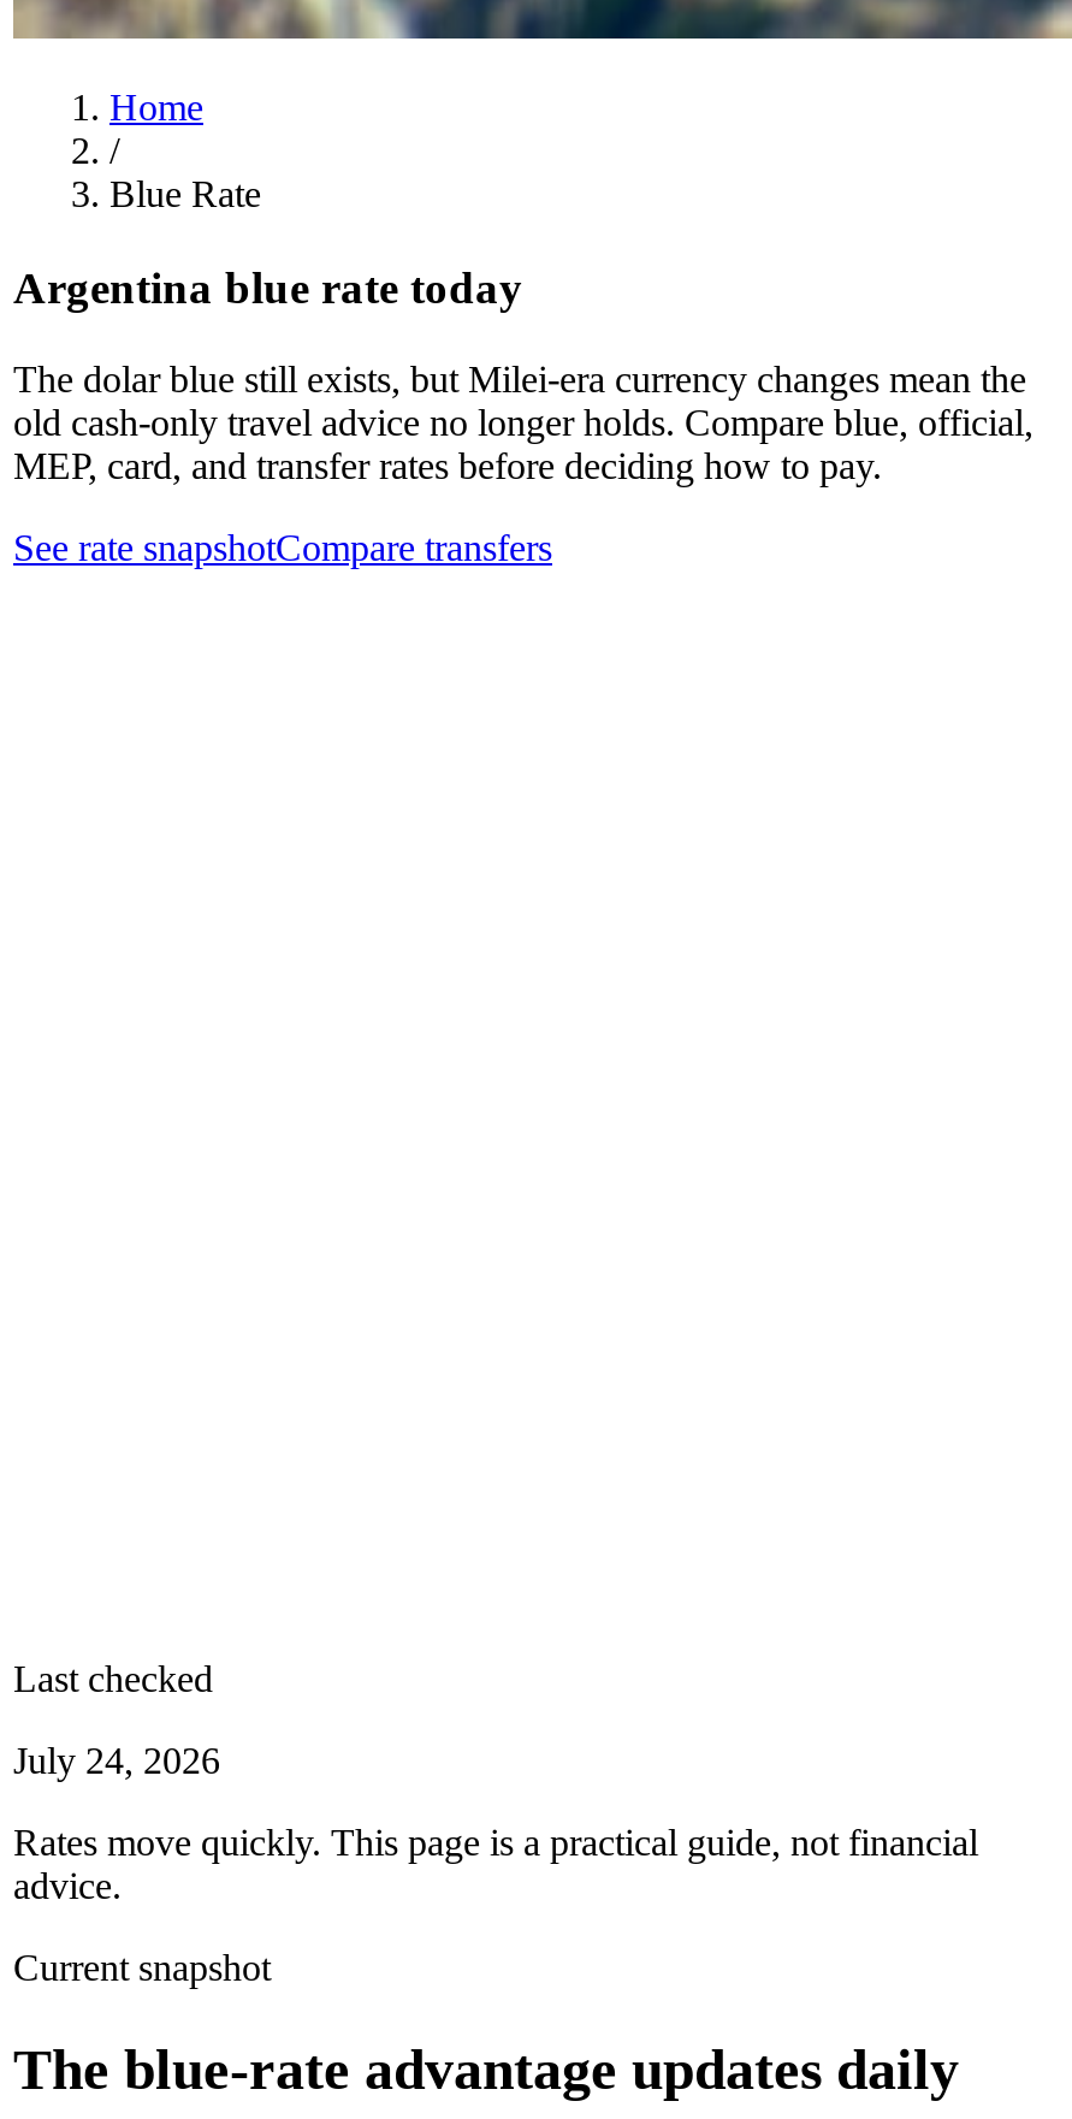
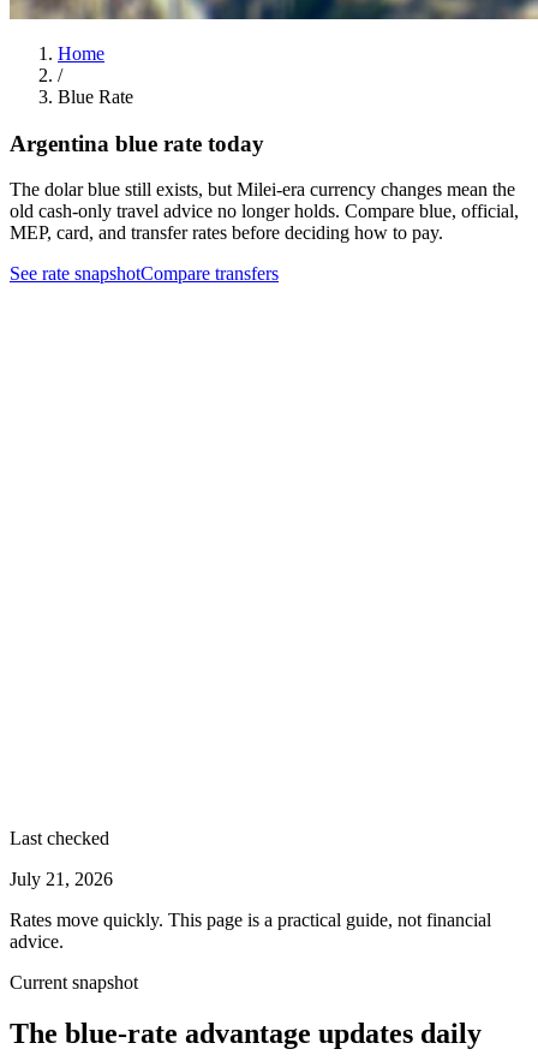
- July 24, 2026
+ July 21, 2026
